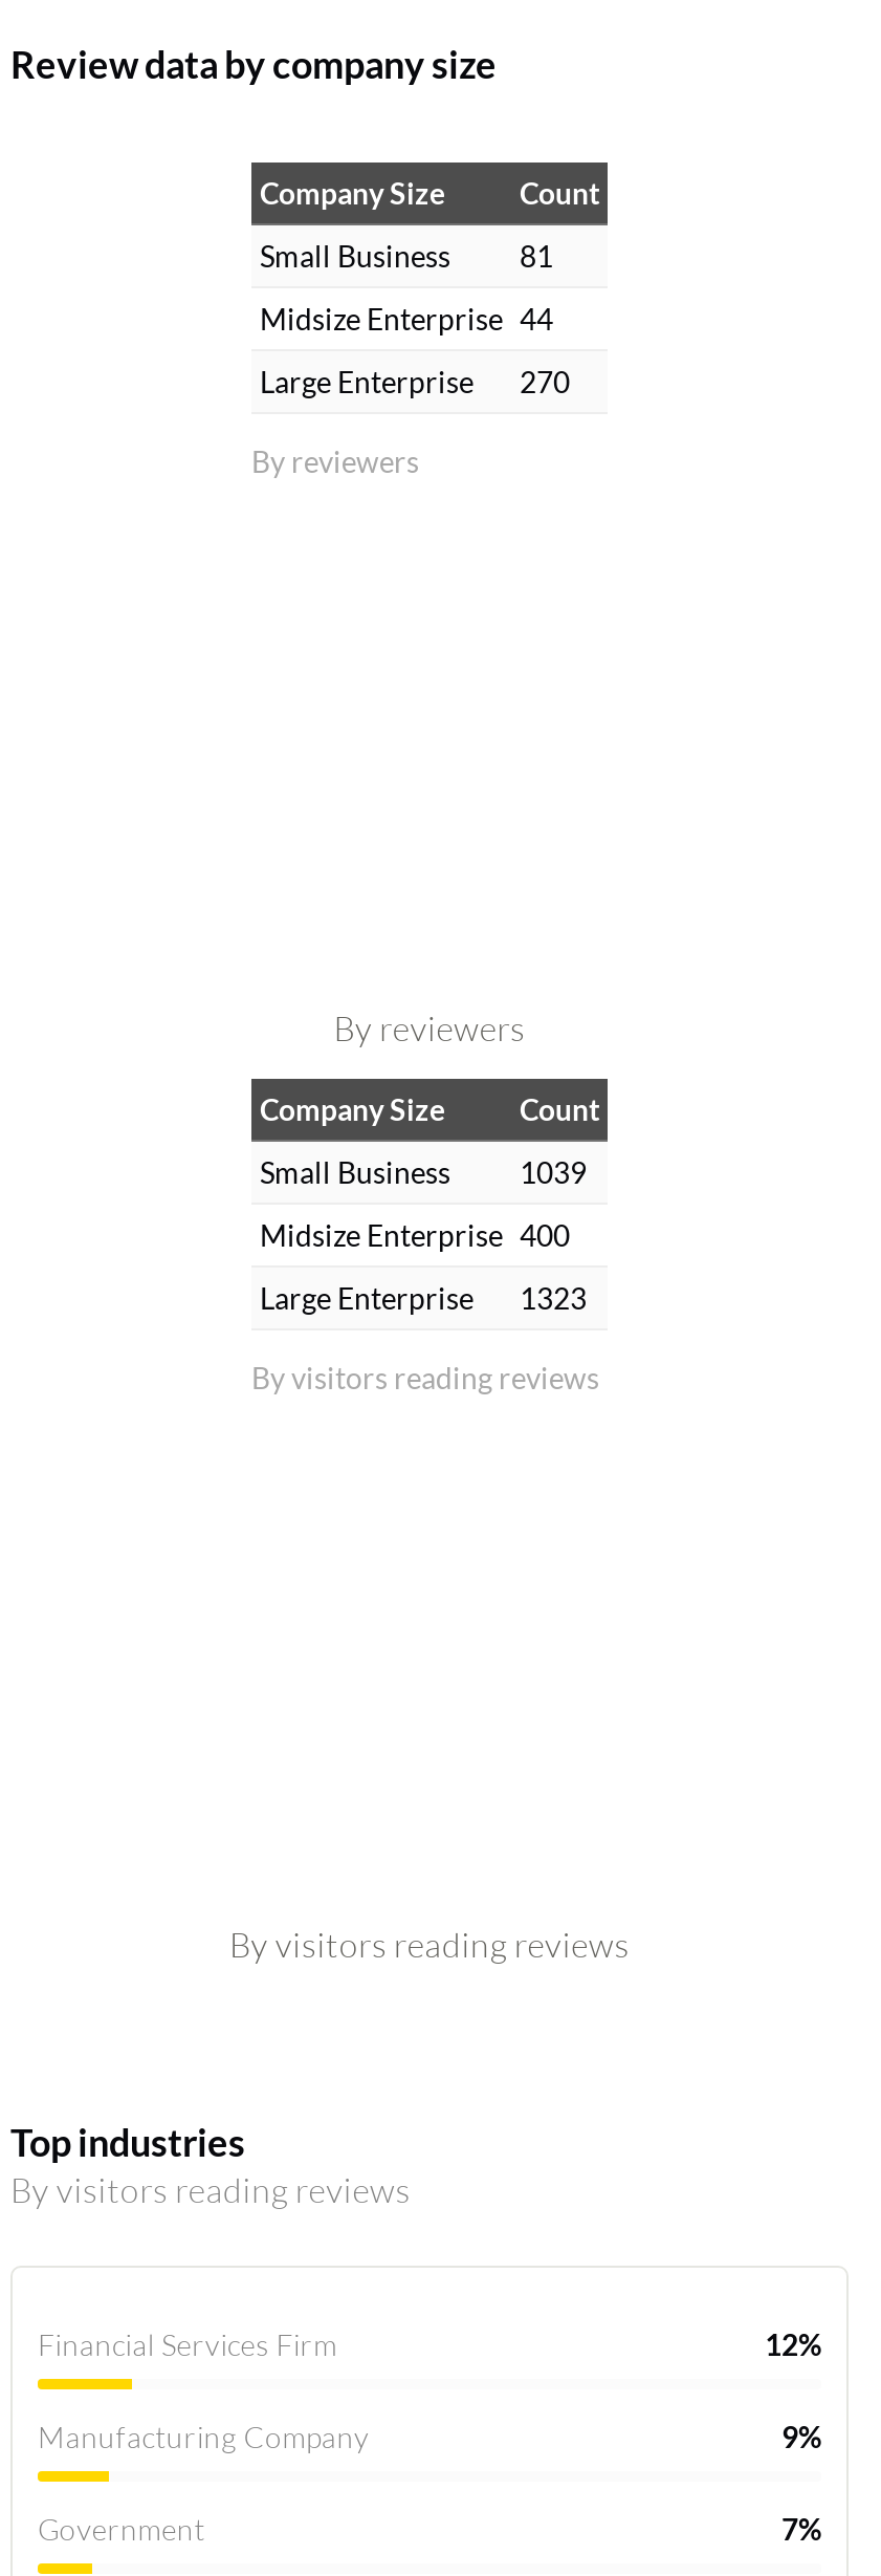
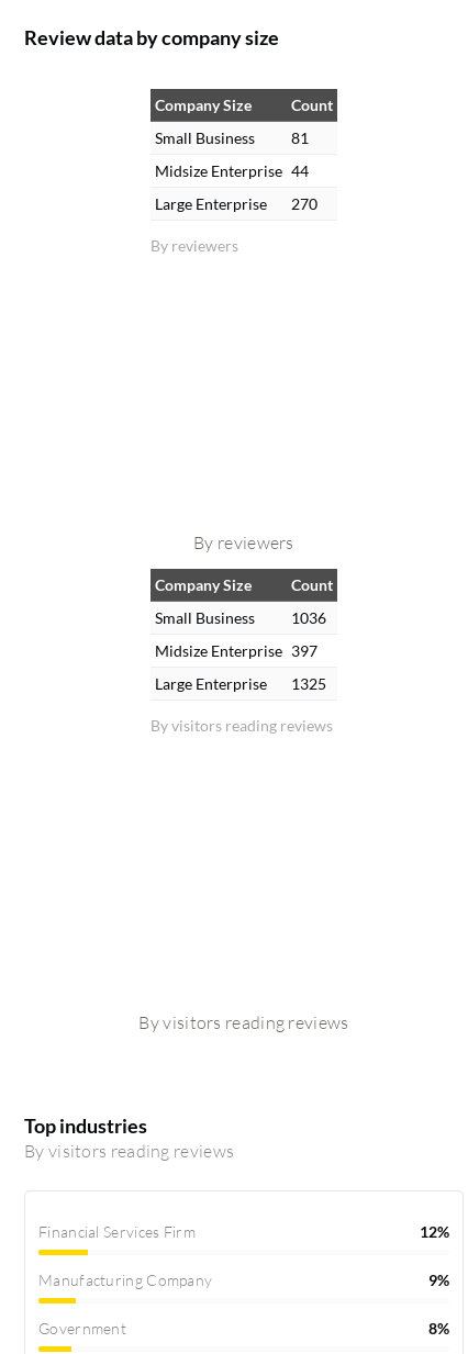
- Small Business 1039
+ Small Business 1036

- Midsize Enterprise 400
+ Midsize Enterprise 397

- Large Enterprise 1323
+ Large Enterprise 1325

- 7%
+ 8%
